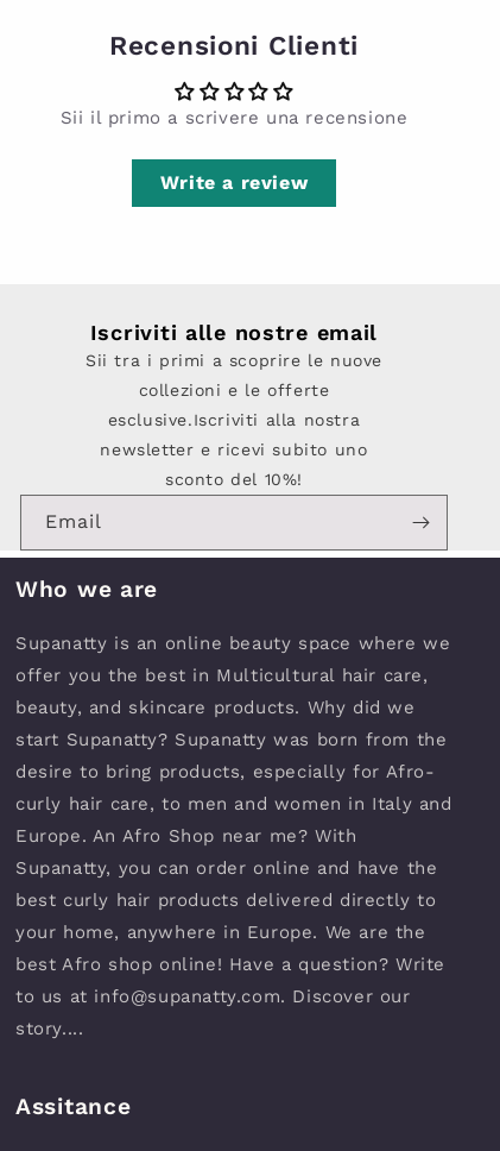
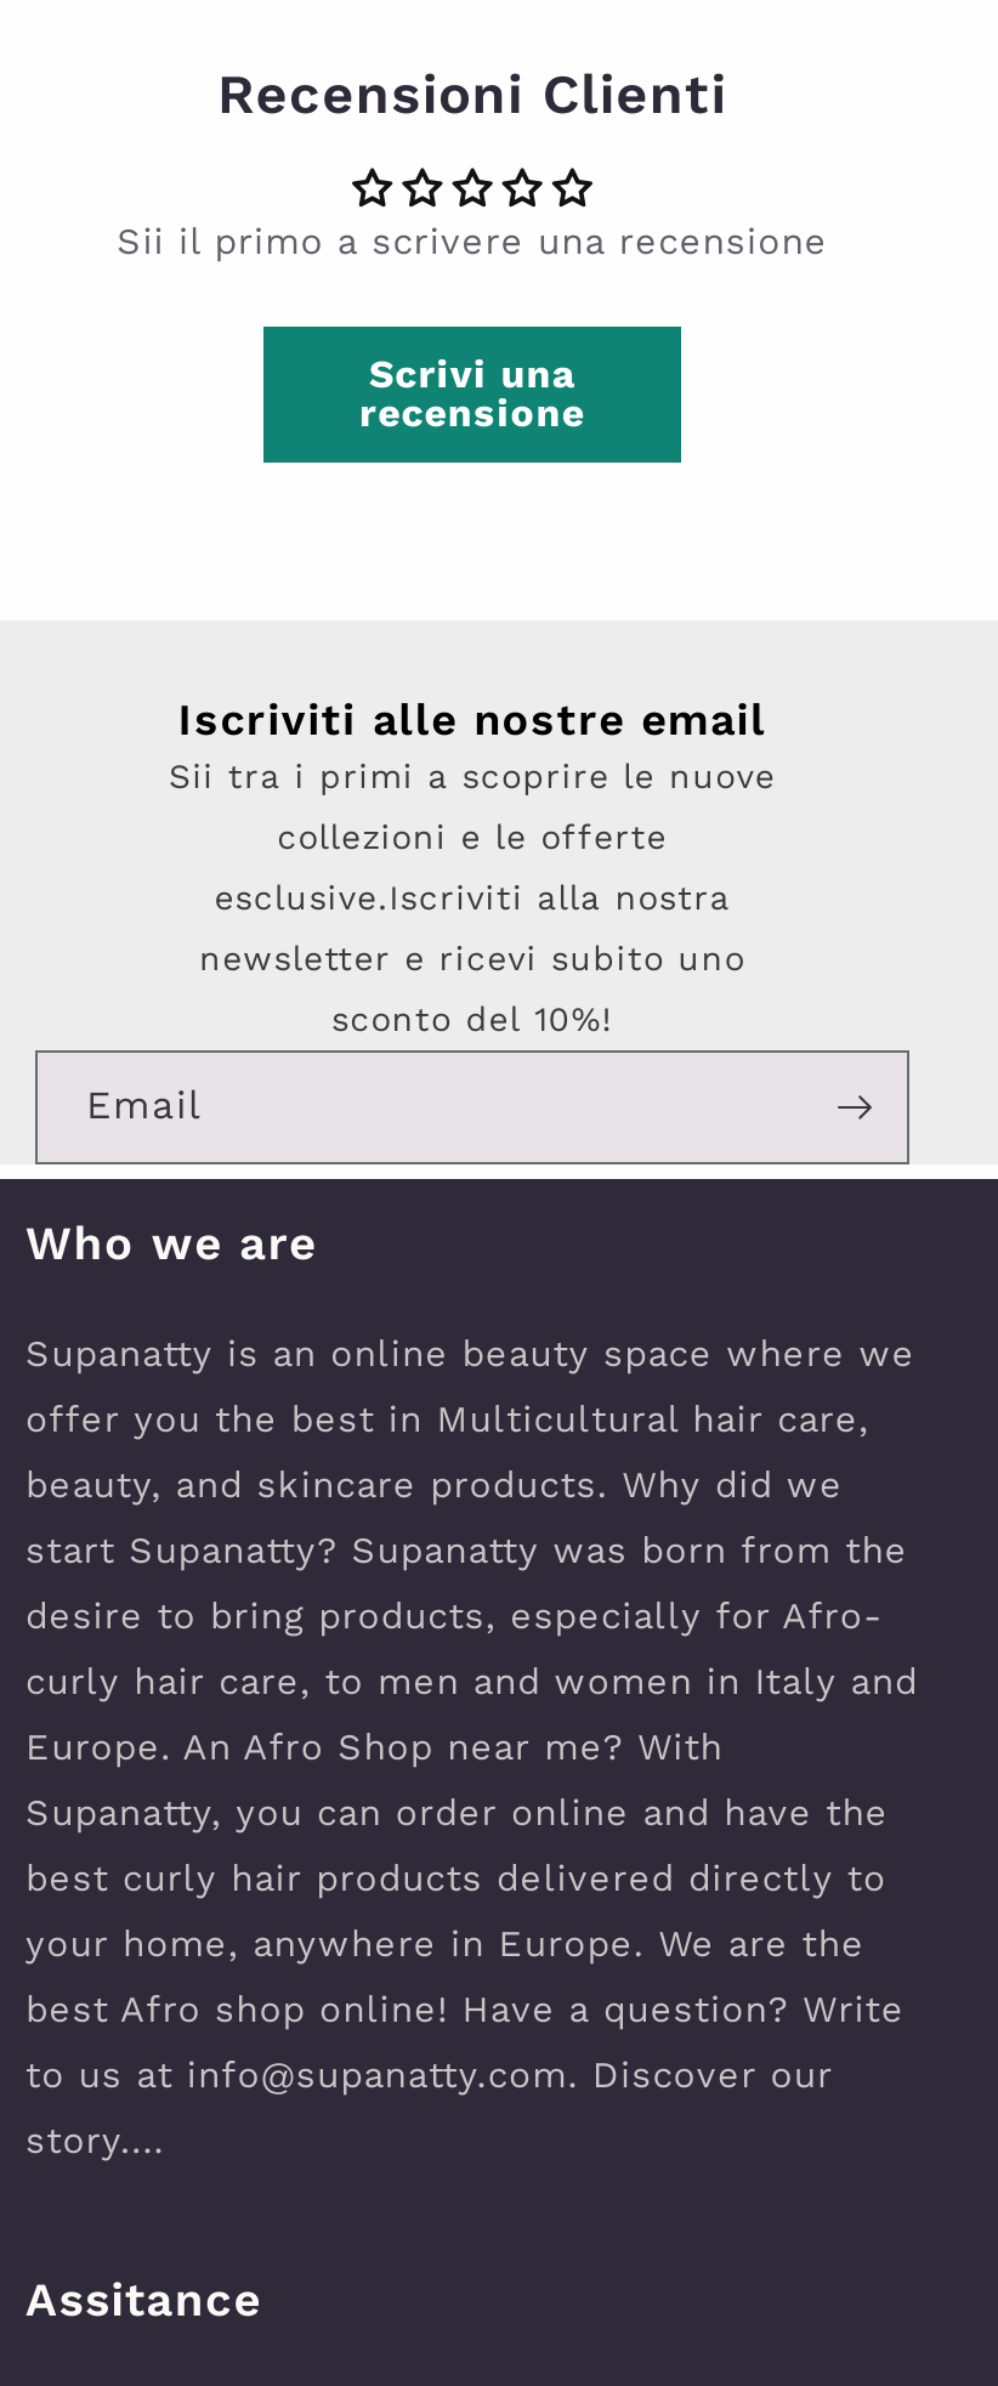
- Write a review
+ Scrivi una
+ recensione
